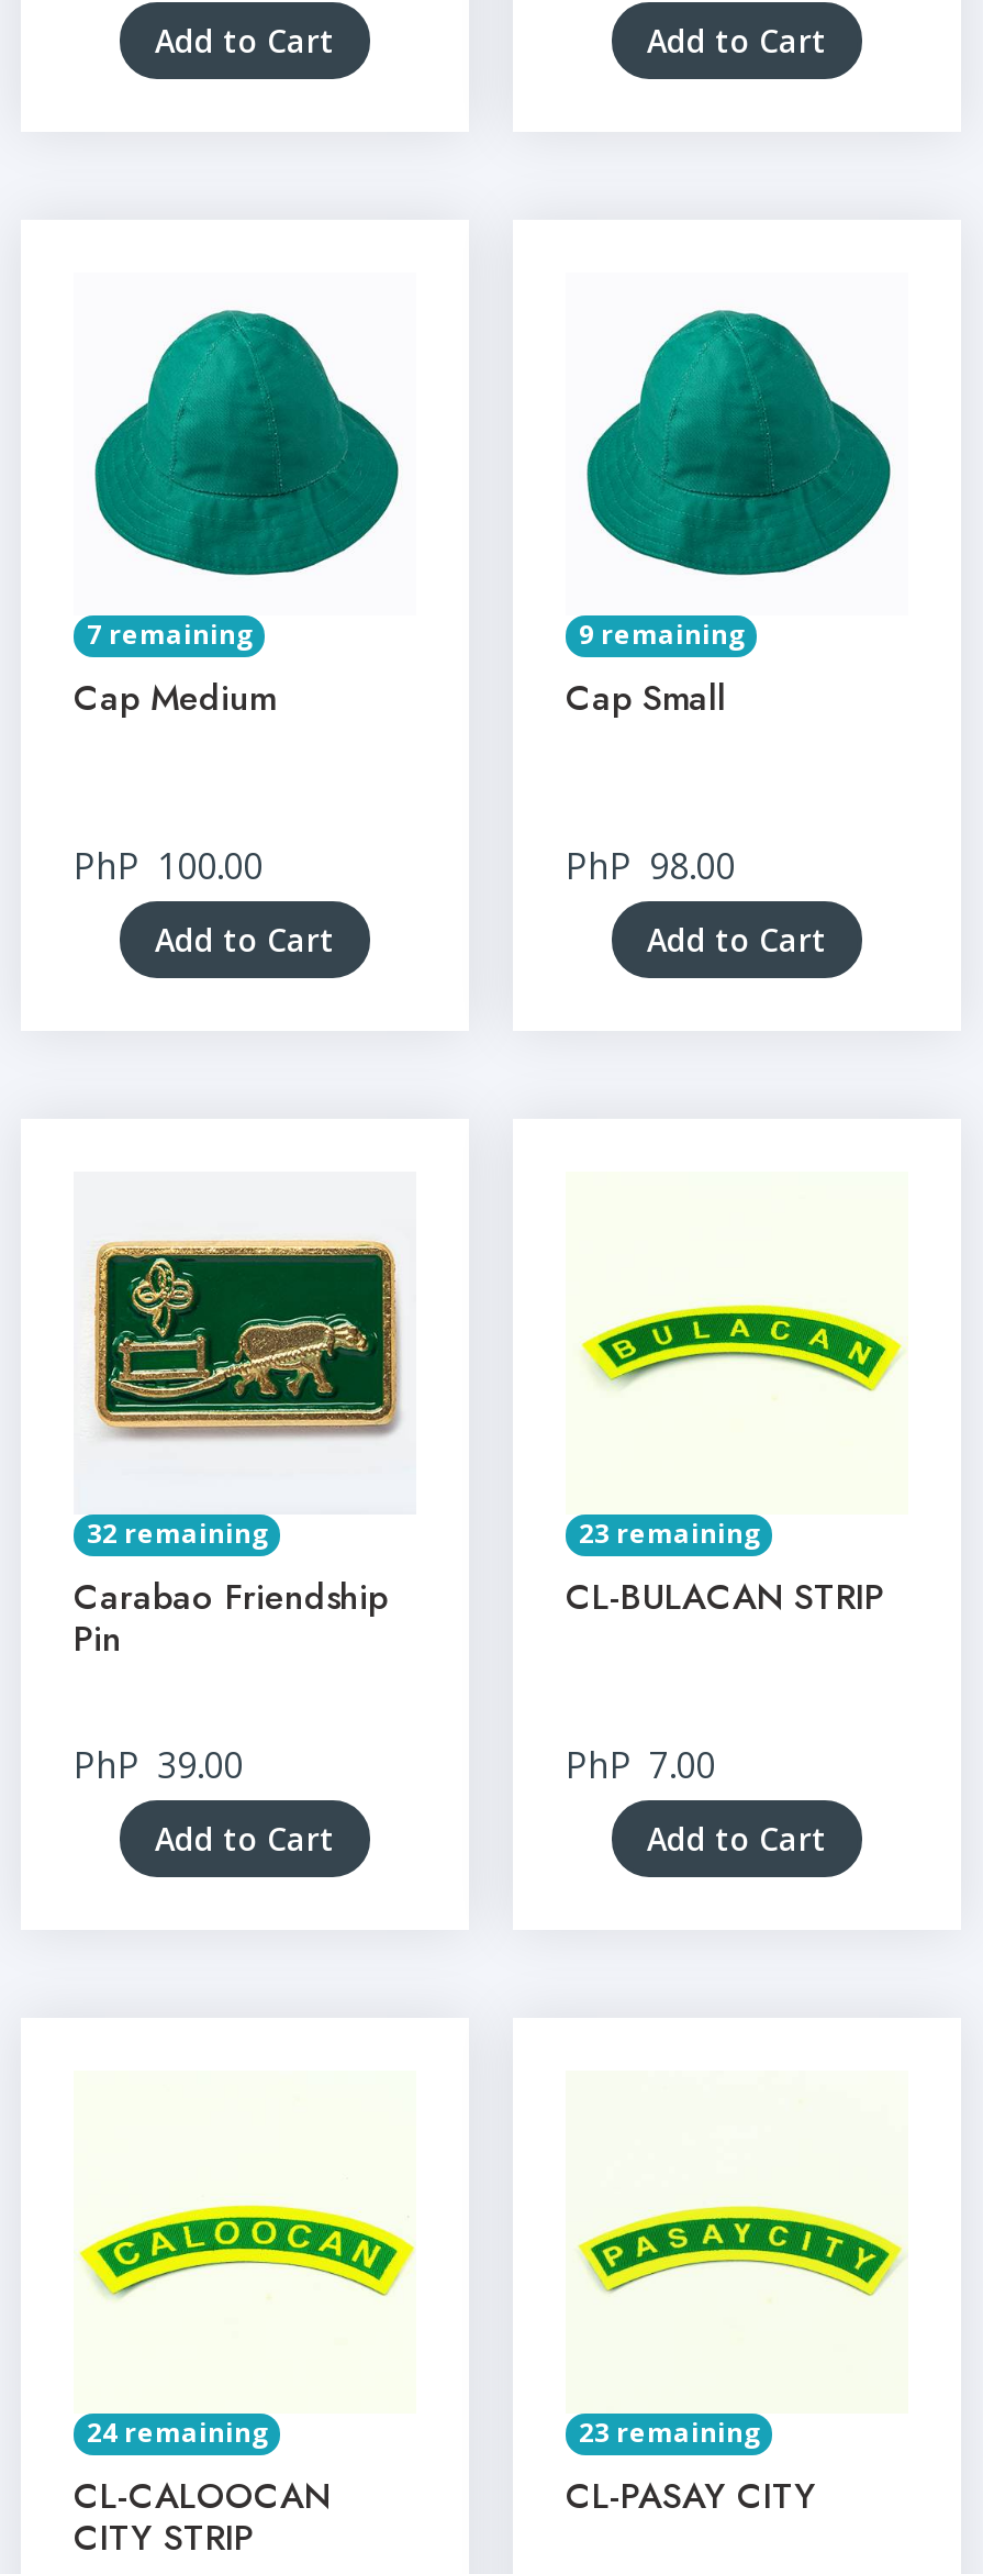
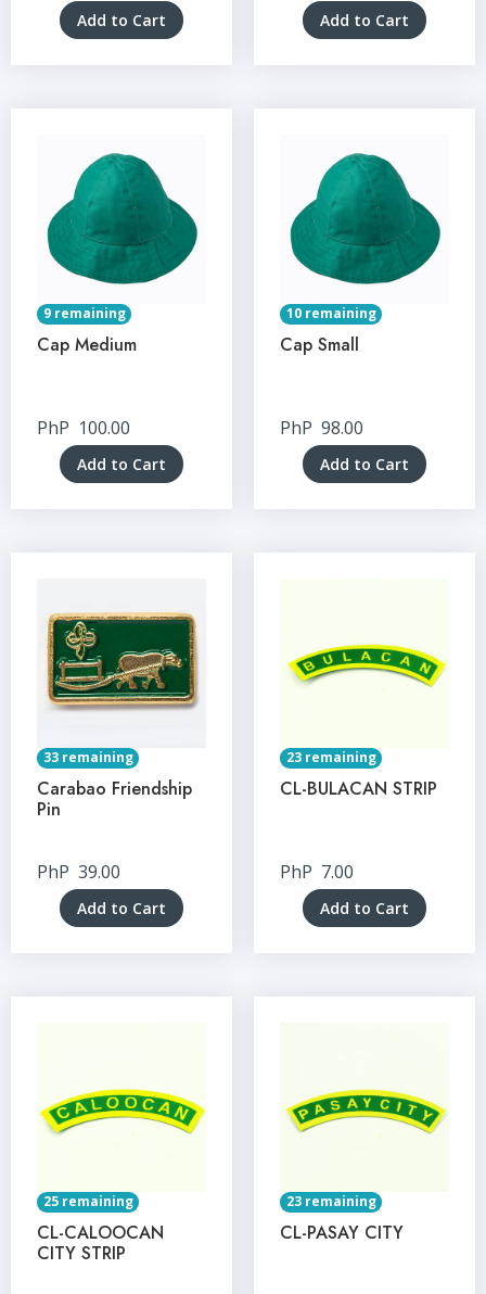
- 7 remaining
+ 9 remaining

- 9 remaining
+ 10 remaining

- 32 remaining
+ 33 remaining

- 24 remaining
+ 25 remaining
